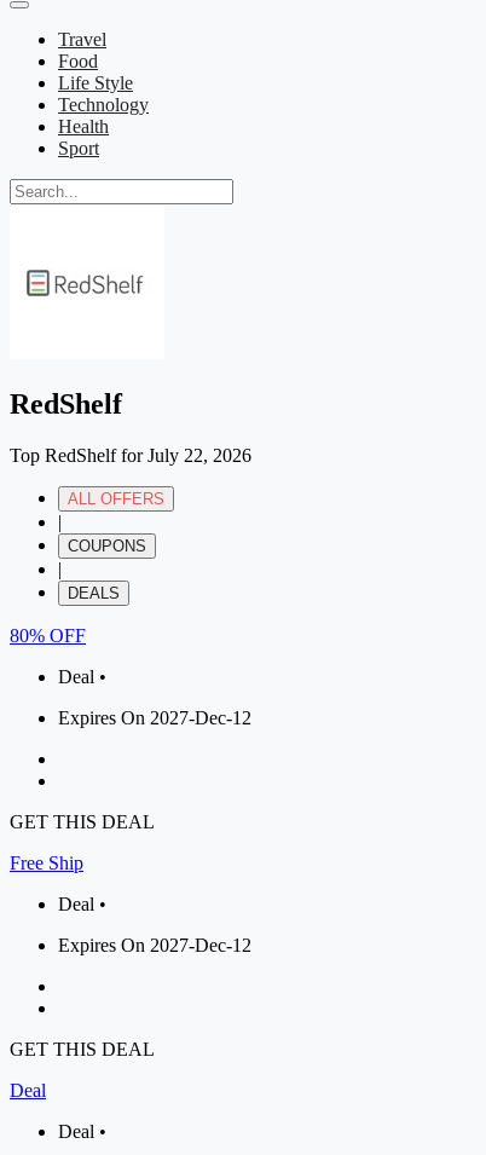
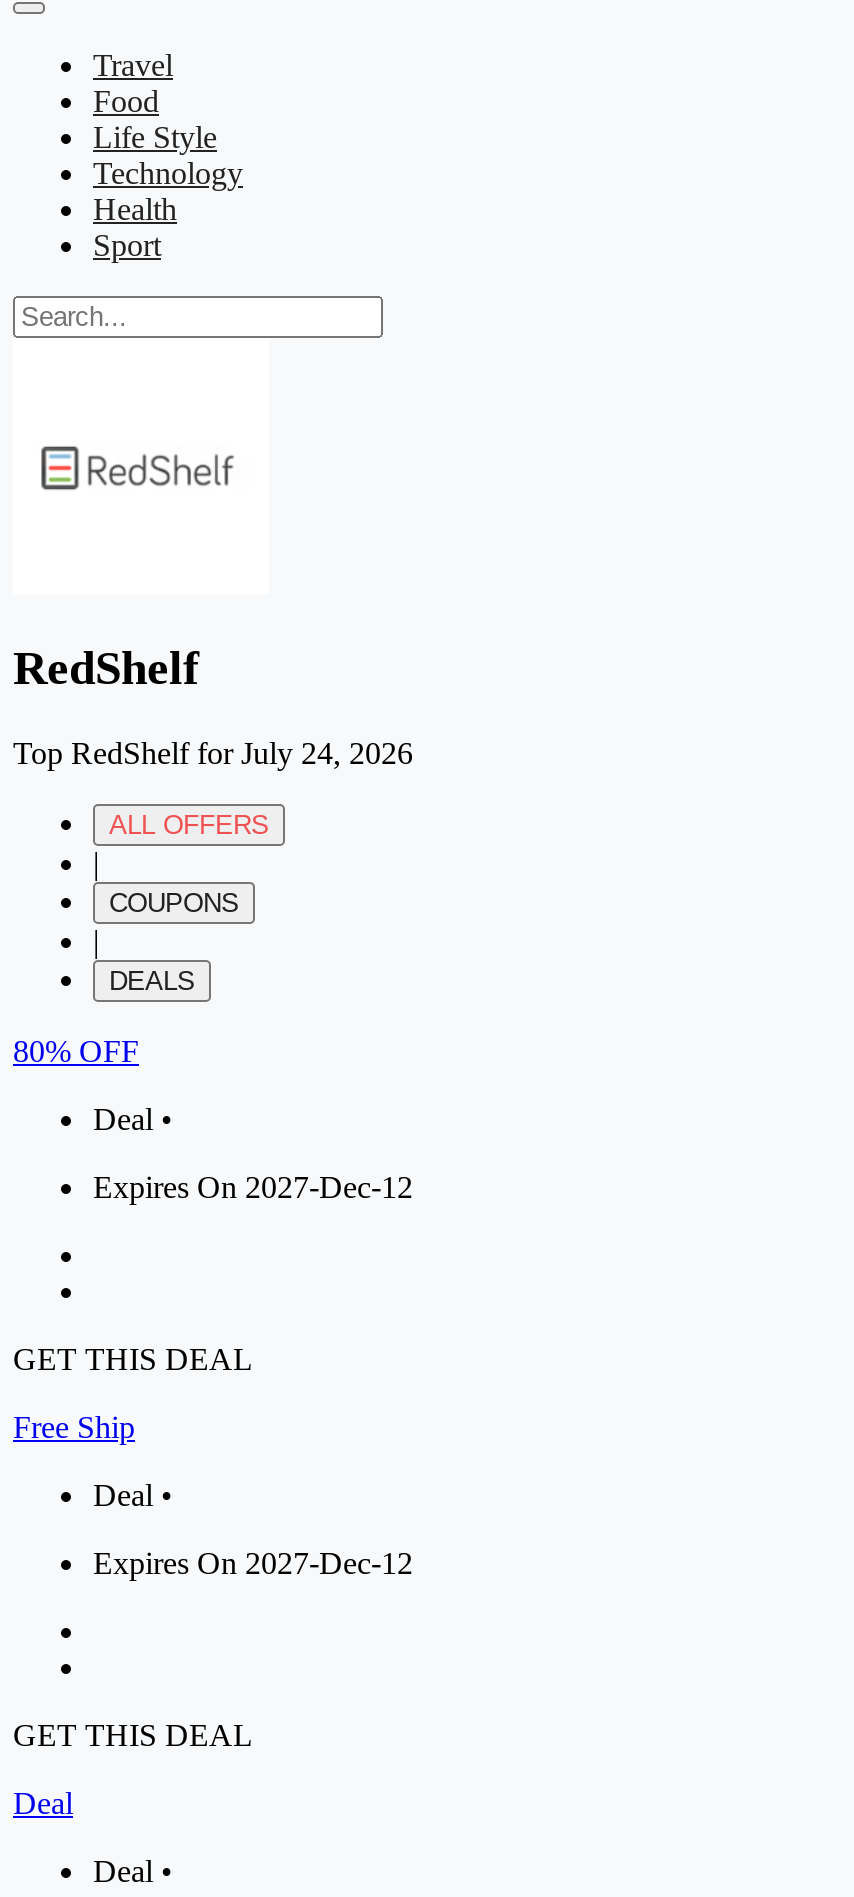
- Top RedShelf for July 22, 2026
+ Top RedShelf for July 24, 2026
